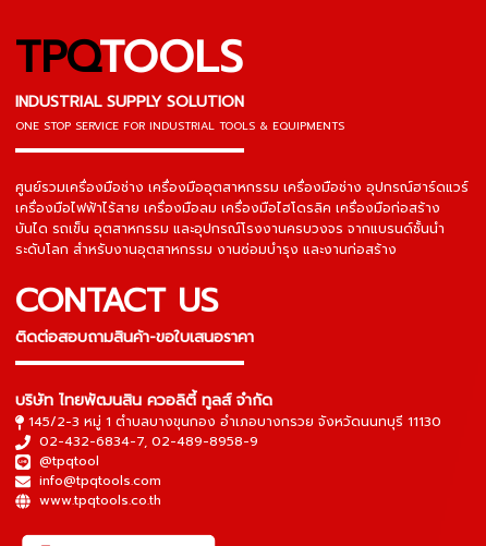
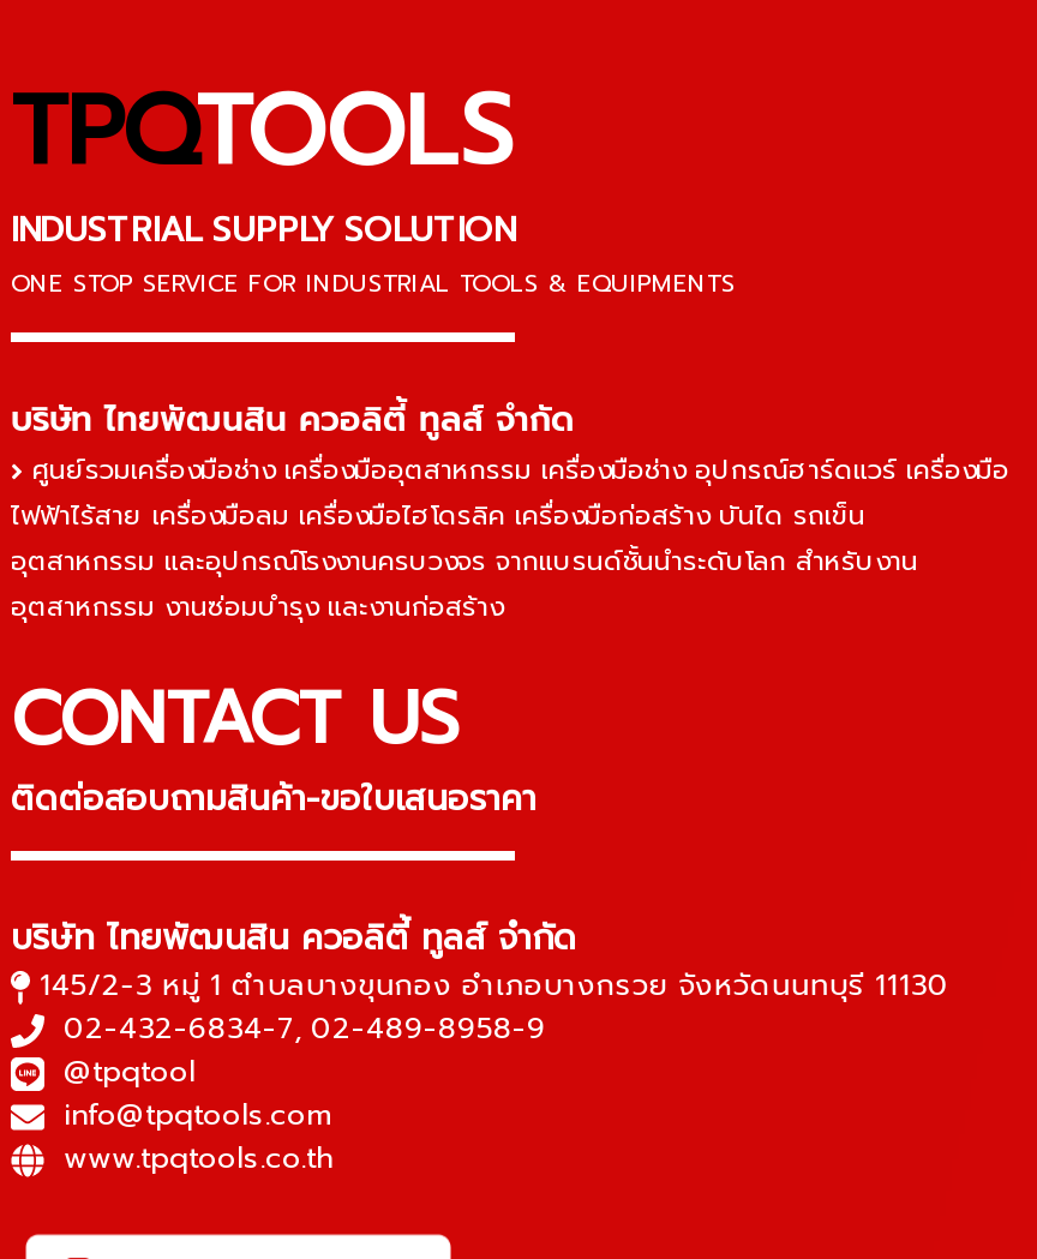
- ศูนย์รวมเครื่องมือช่าง เครื่องมืออุตสาหกรรม เครื่องมือช่าง อุปกรณ์ฮาร์ดแวร์
- เครื่องมือไฟฟ้าไร้สาย เครื่องมือลม เครื่องมือไฮโดรลิค เครื่องมือก่อสร้าง
- บันได รถเข็น อุตสาหกรรม และอุปกรณ์โรงงานครบวงจร จากแบรนด์ชั้นนำ
- ระดับโลก สำหรับงานอุตสาหกรรม งานซ่อมบำรุง และงานก่อสร้าง
+ บริษัท ไทยพัฒนสิน ควอลิตี้ ทูลส์ จำกัด
+ ศูนย์รวมเครื่องมือช่าง เครื่องมืออุตสาหกรรม เครื่องมือช่าง อุปกรณ์ฮาร์ดแวร์ เครื่องมือ
+ ไฟฟ้าไร้สาย เครื่องมือลม เครื่องมือไฮโดรลิค เครื่องมือก่อสร้าง บันได รถเข็น
+ อุตสาหกรรม และอุปกรณ์โรงงานครบวงจร จากแบรนด์ชั้นนำระดับโลก สำหรับงาน
+ อุตสาหกรรม งานซ่อมบำรุง และงานก่อสร้าง
